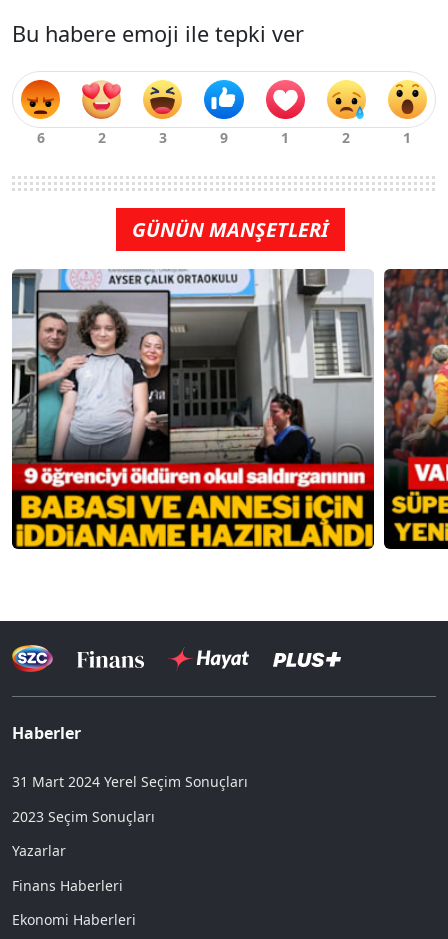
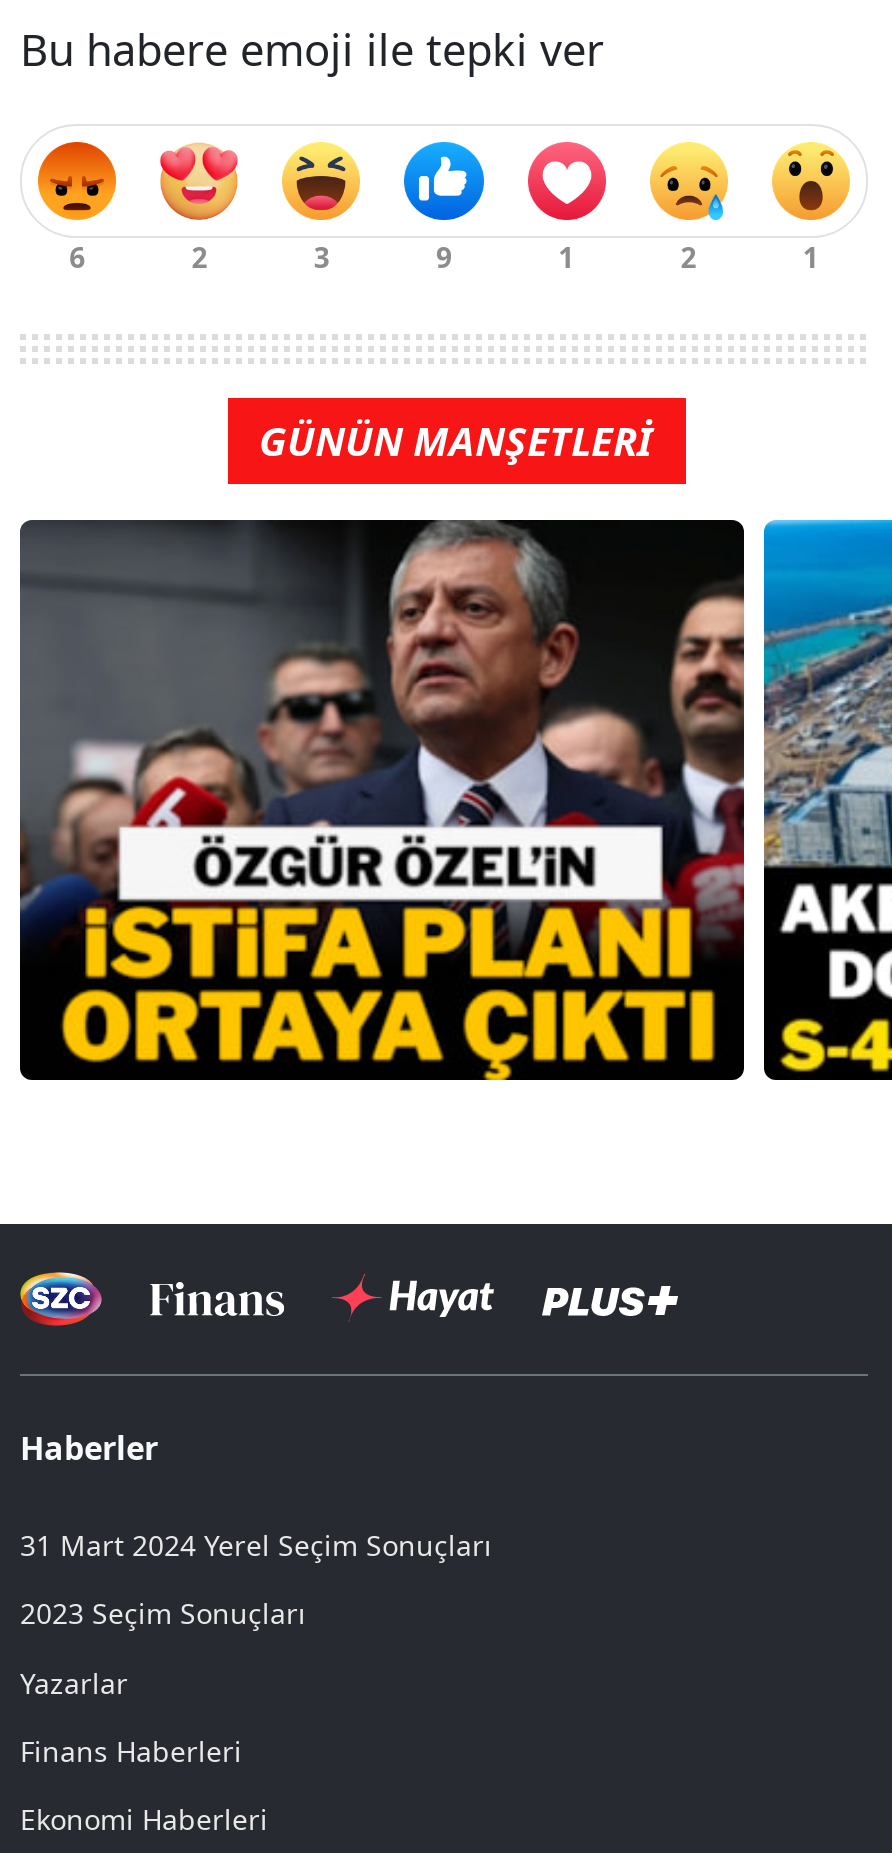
- [image]
+ [image]

- [image]
+ [image]
